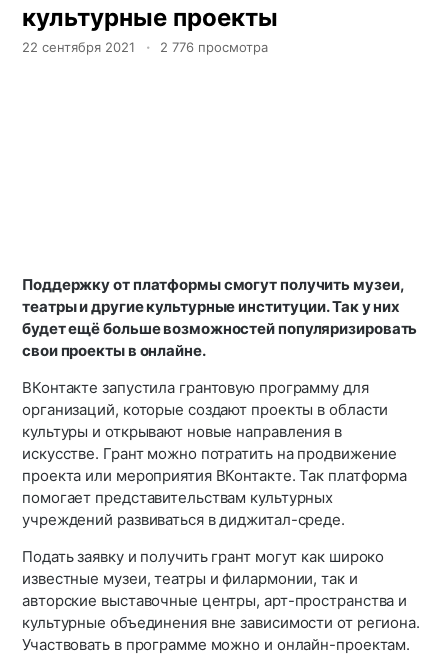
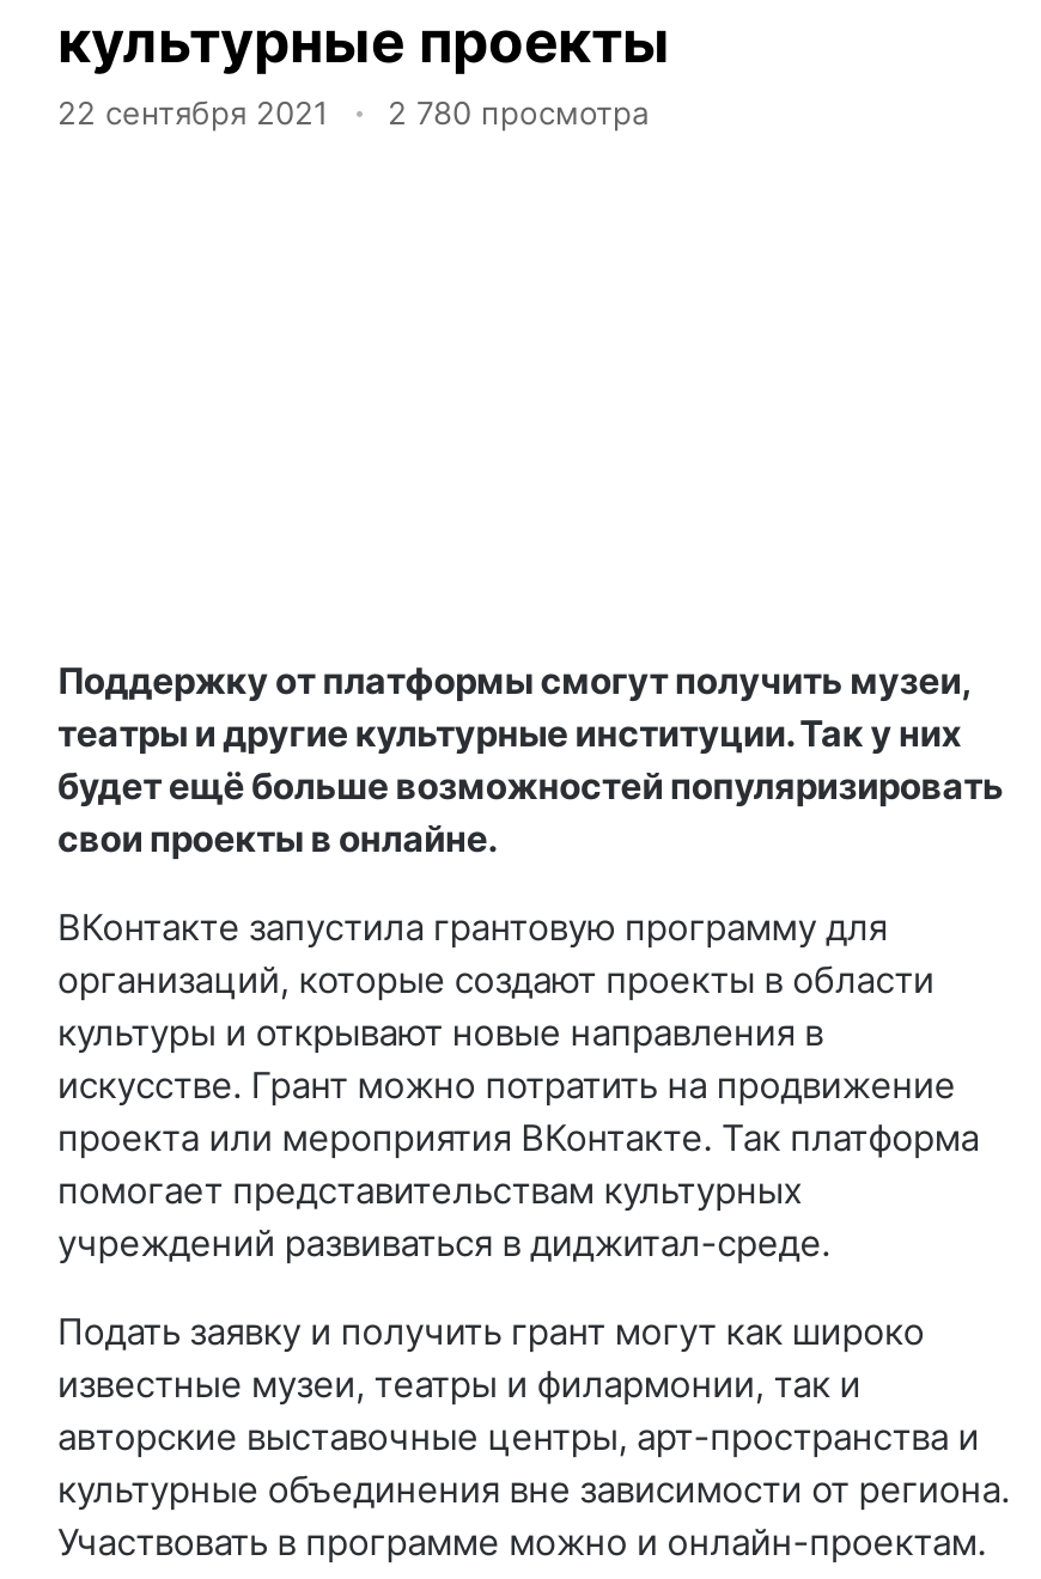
- 22 сентября 2021 2 776 просмотра
+ 22 сентября 2021 2 780 просмотра
